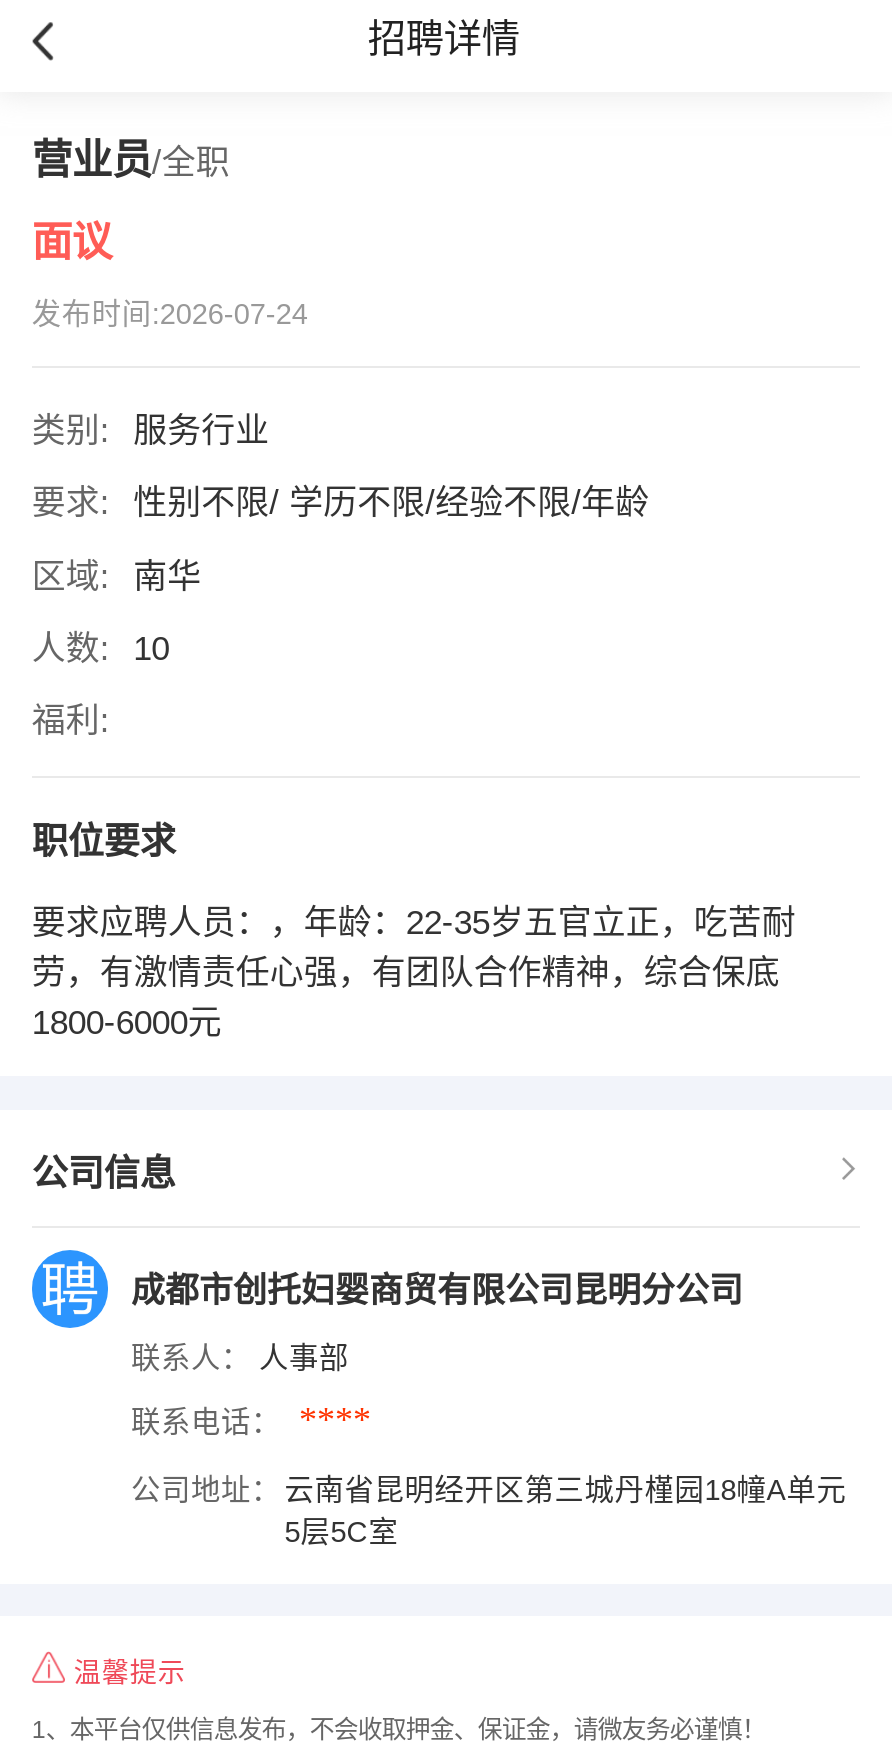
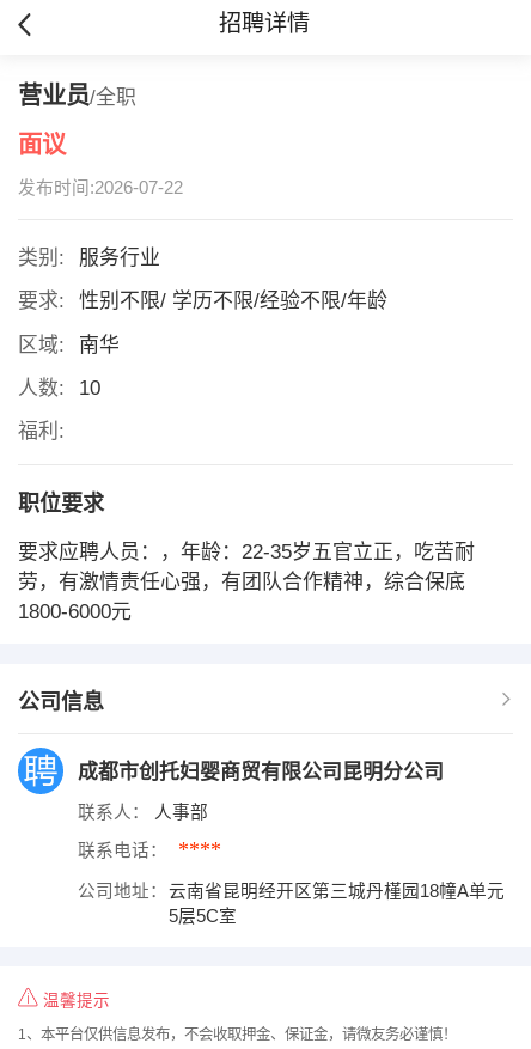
- 发布时间:2026-07-24
+ 发布时间:2026-07-22
